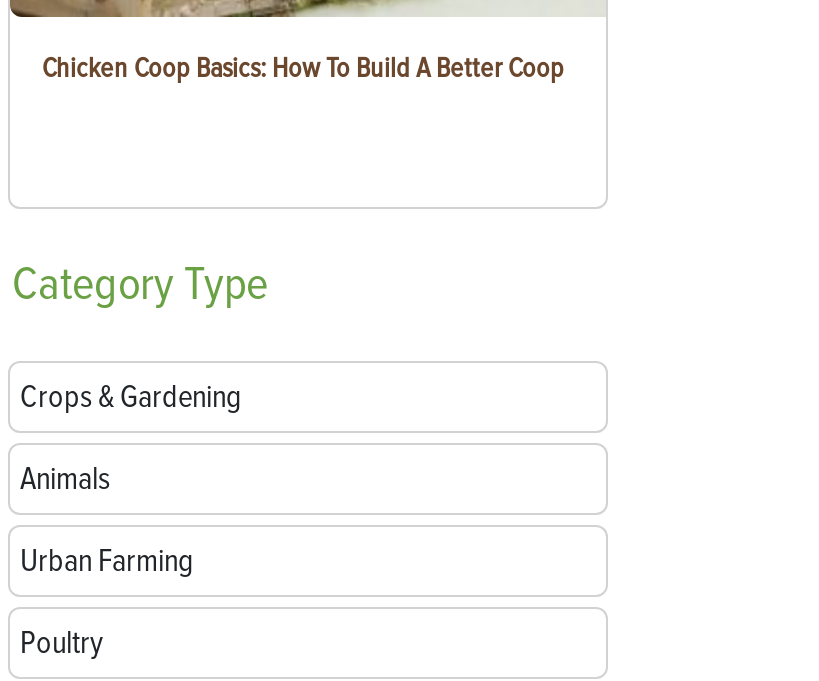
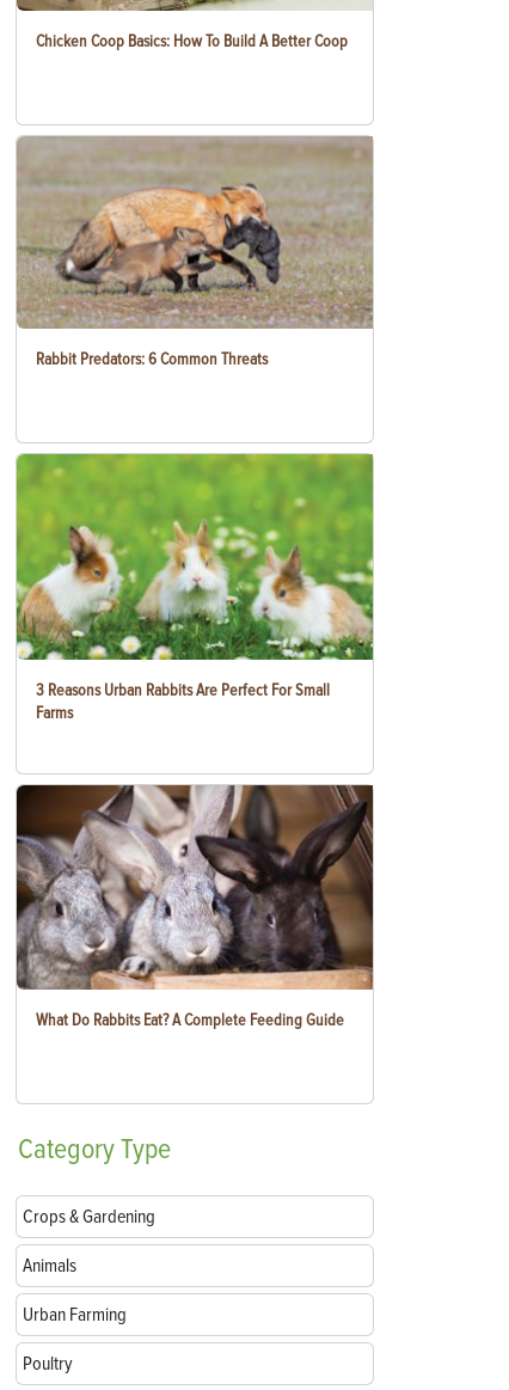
+ [image]
+ 3 Reasons Urban Rabbits Are Perfect For Small
+ Farms

+ [image]
+ What Do Rabbits Eat? A Complete Feeding Guide

+ [image]
+ Rabbit Predators: 6 Common Threats
